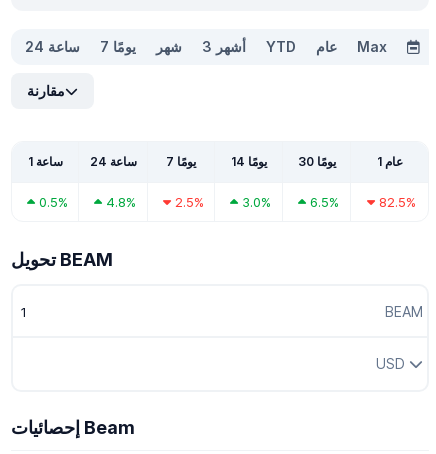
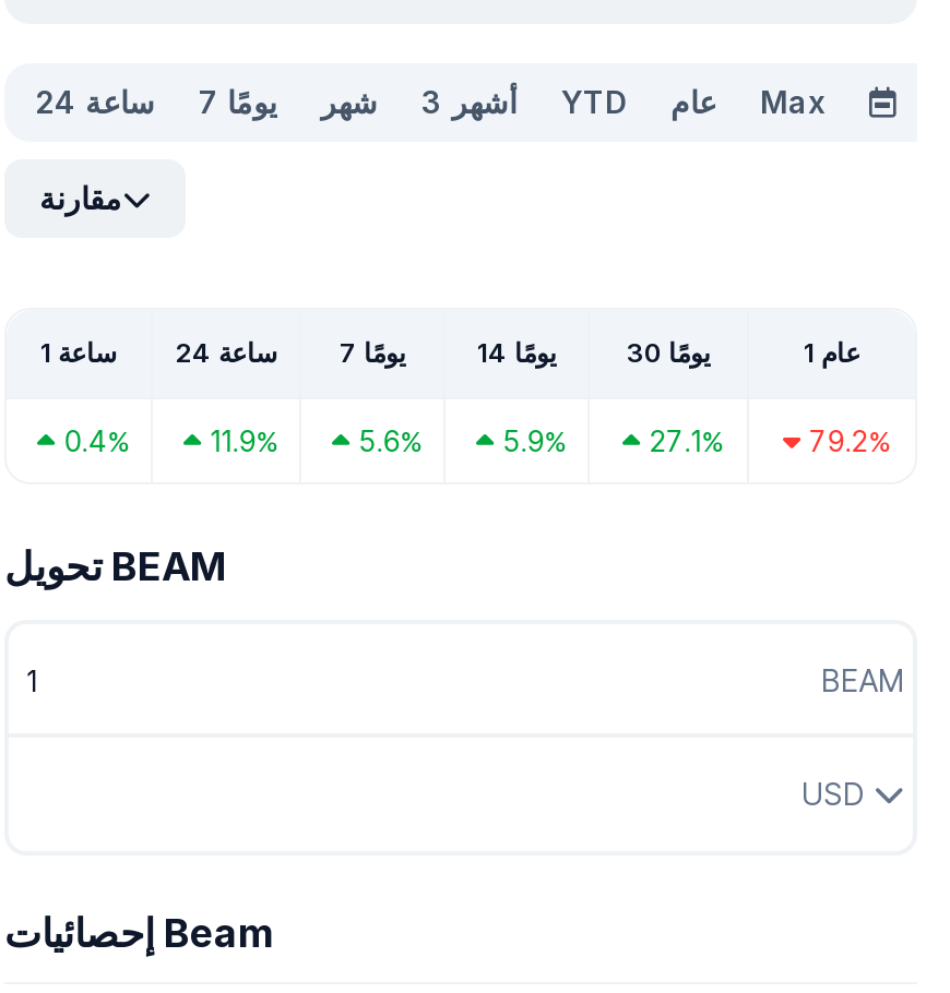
- 0.5%
+ 0.4%

- 4.8%
+ 11.9%

- 2.5%
+ 5.6%

- 3.0%
+ 5.9%

- 6.5%
+ 27.1%

- 82.5%
+ 79.2%
